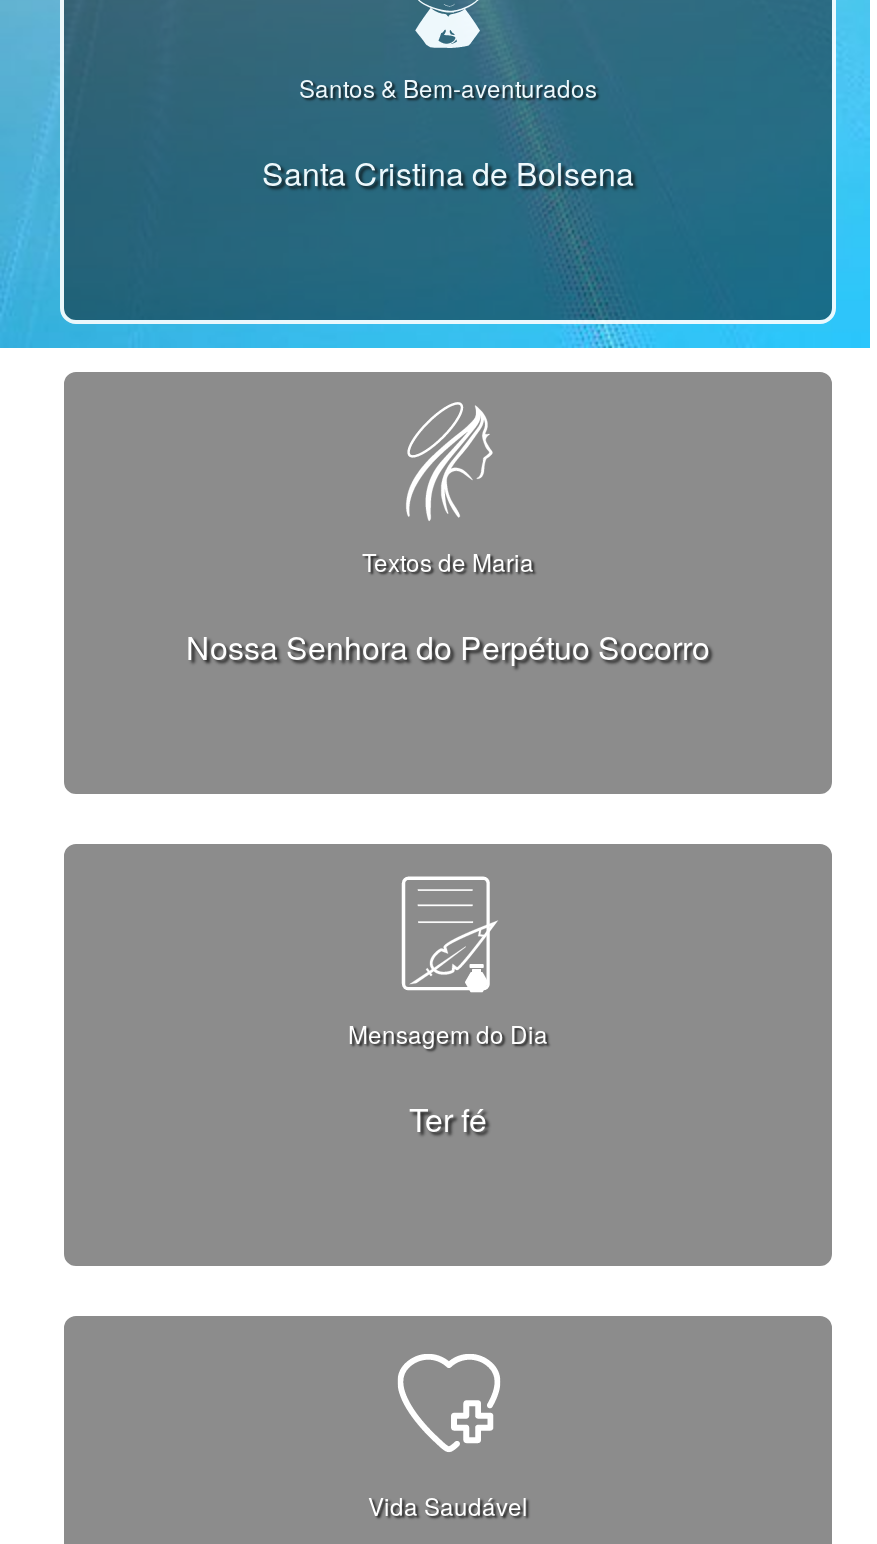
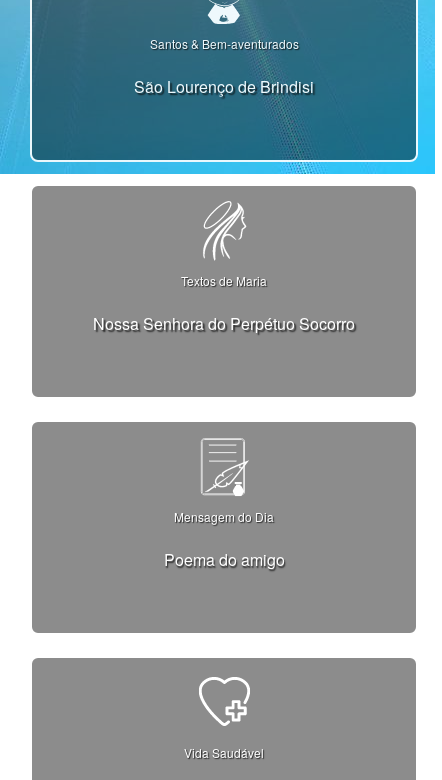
- Santa Cristina de Bolsena
+ São Lourenço de Brindisi

- Ter fé
+ Poema do amigo
